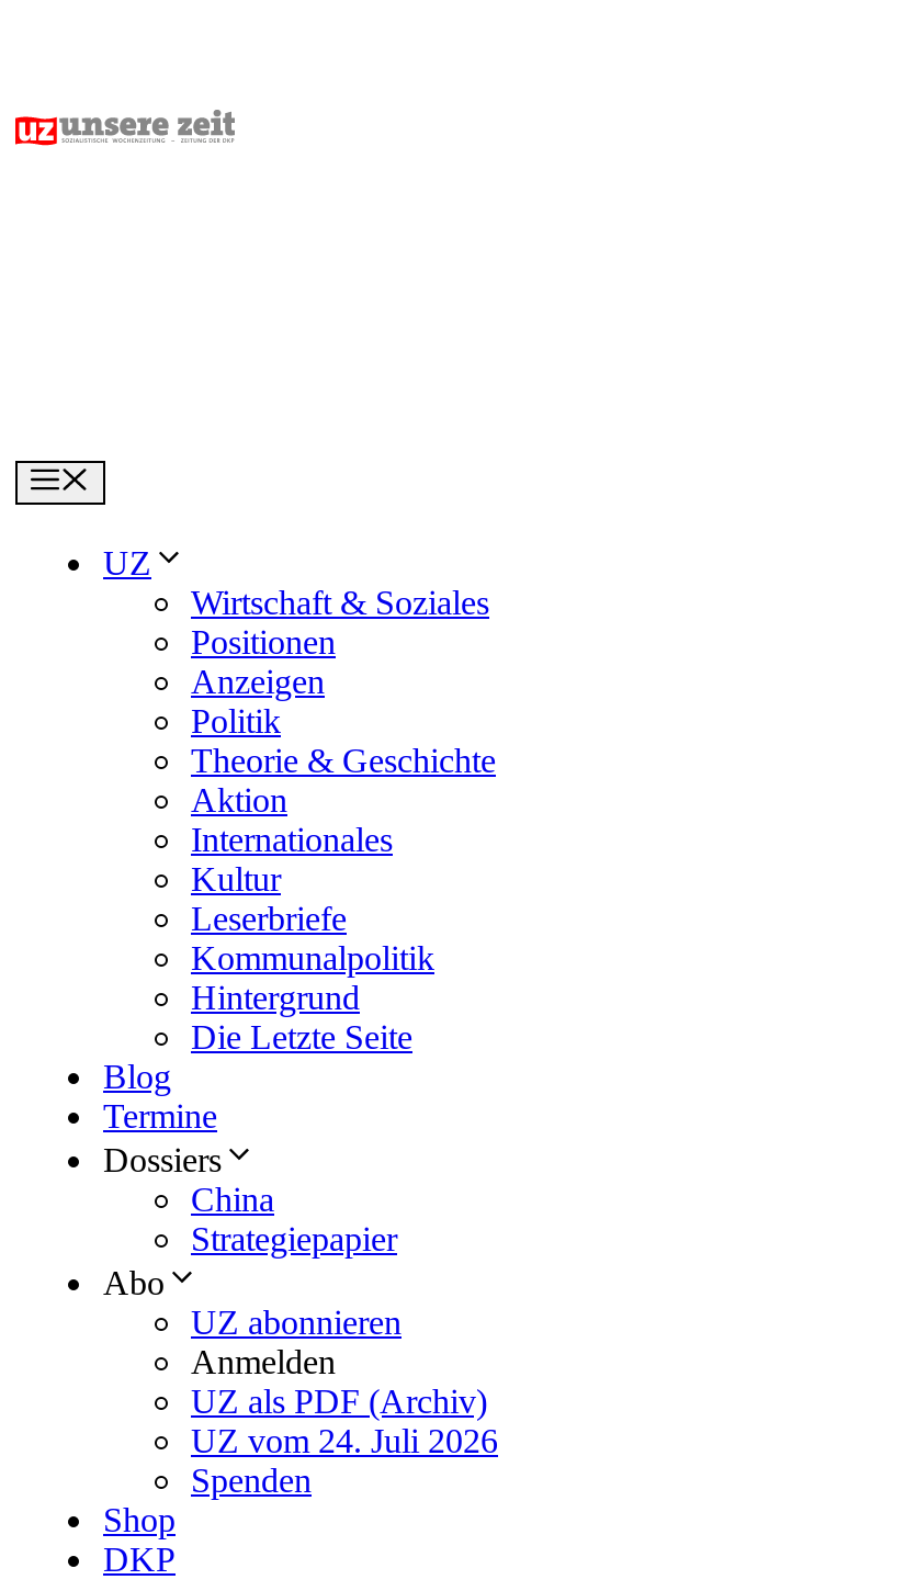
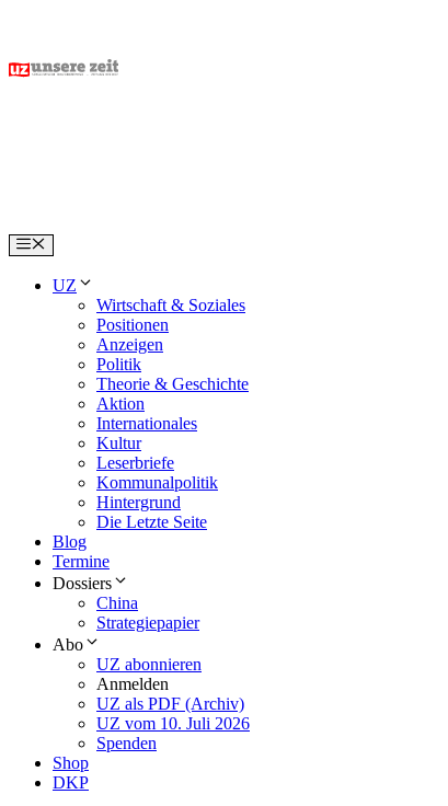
- UZ vom 24. Juli 2026
+ UZ vom 10. Juli 2026
